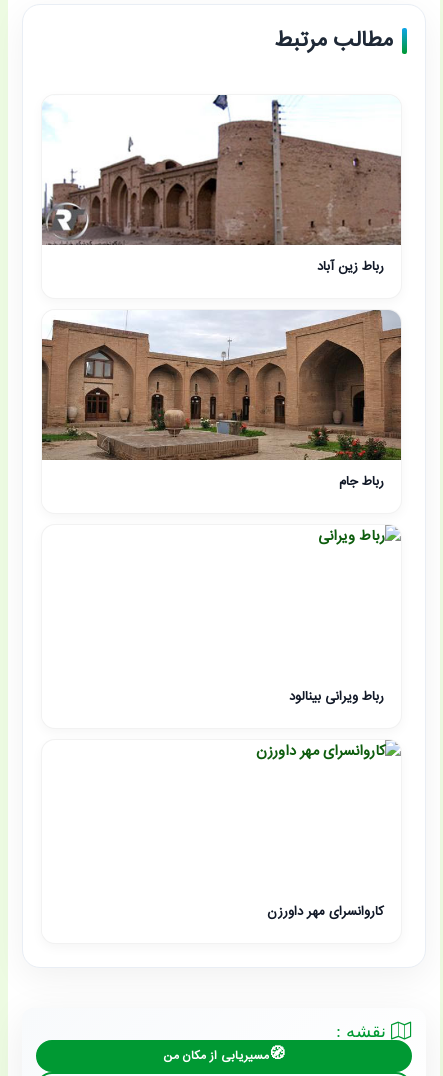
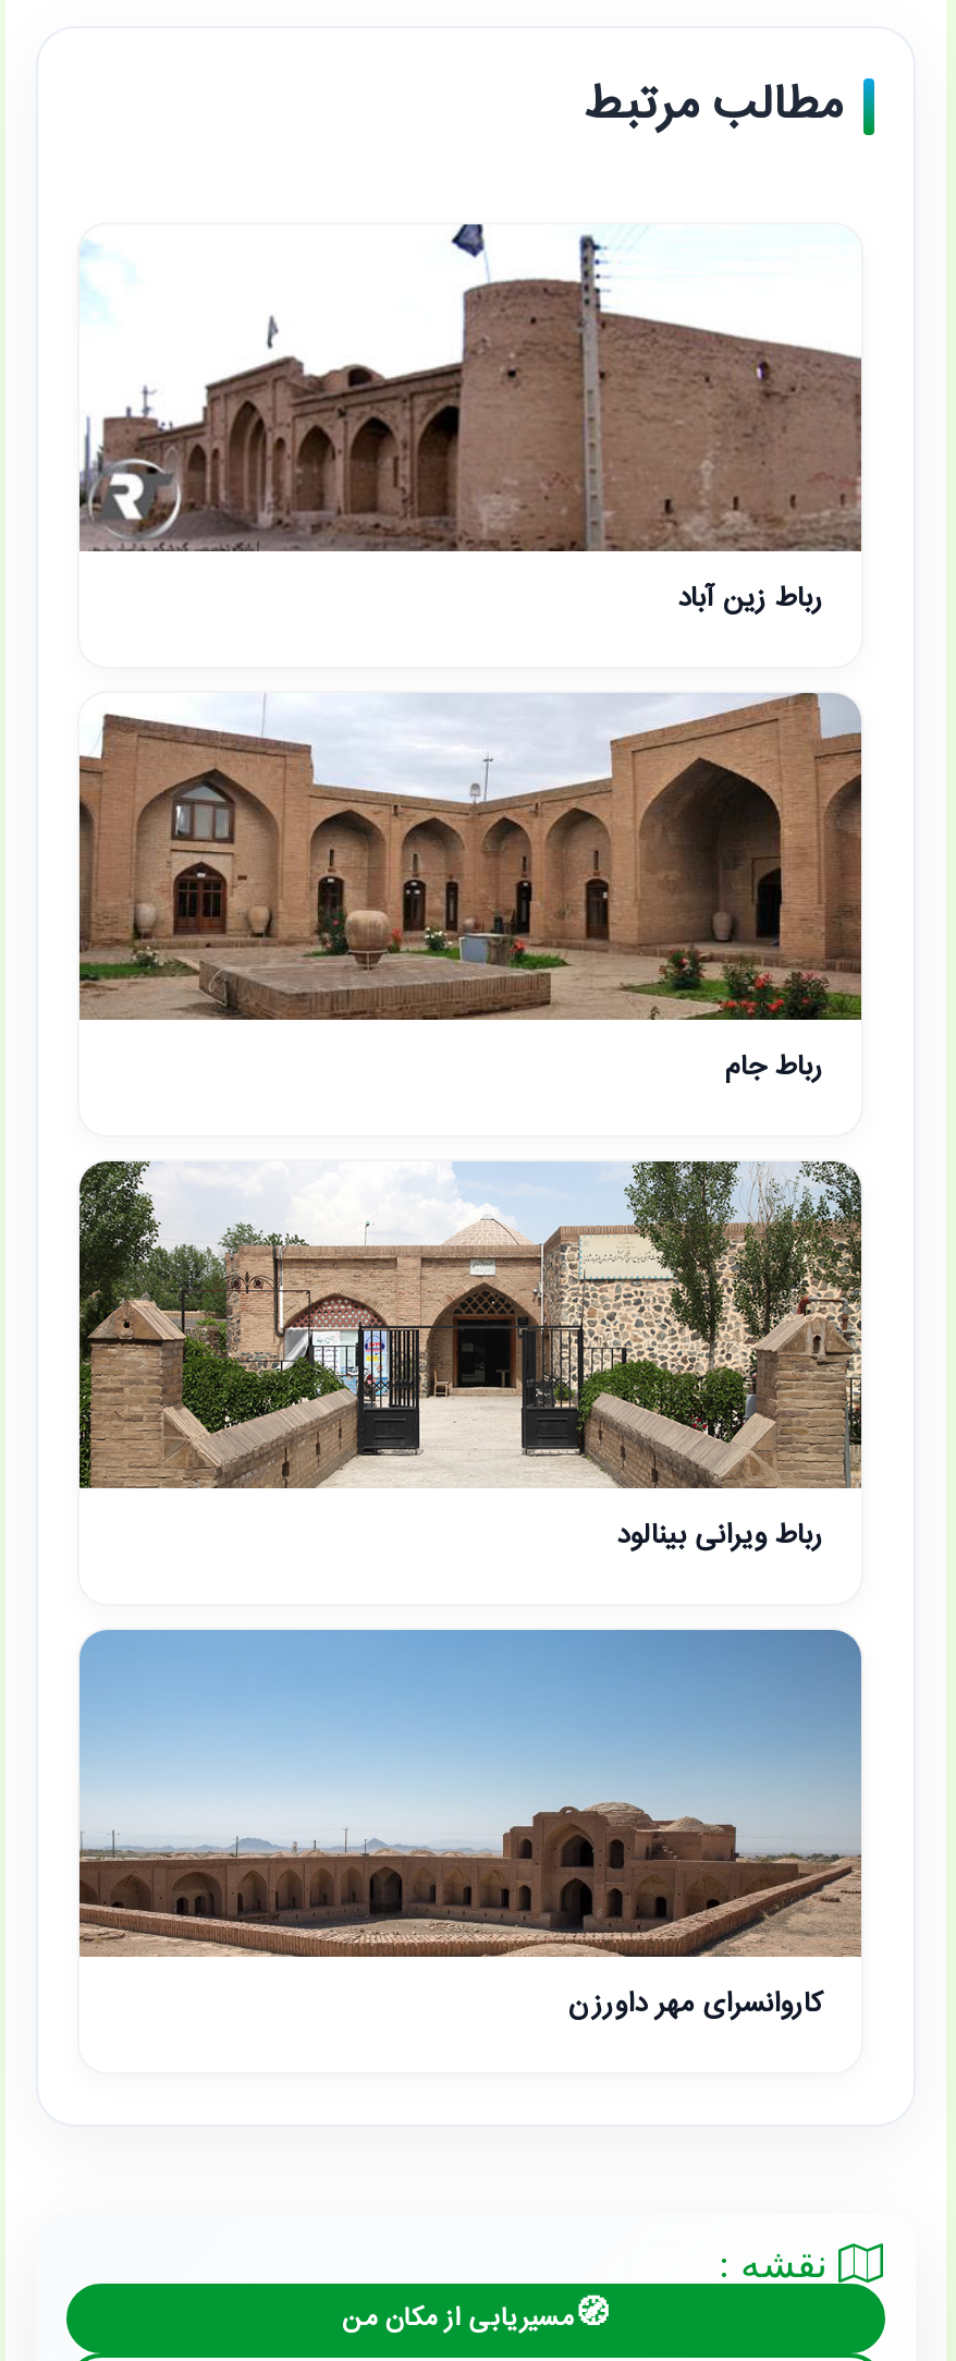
+ [image]

+ [image]
